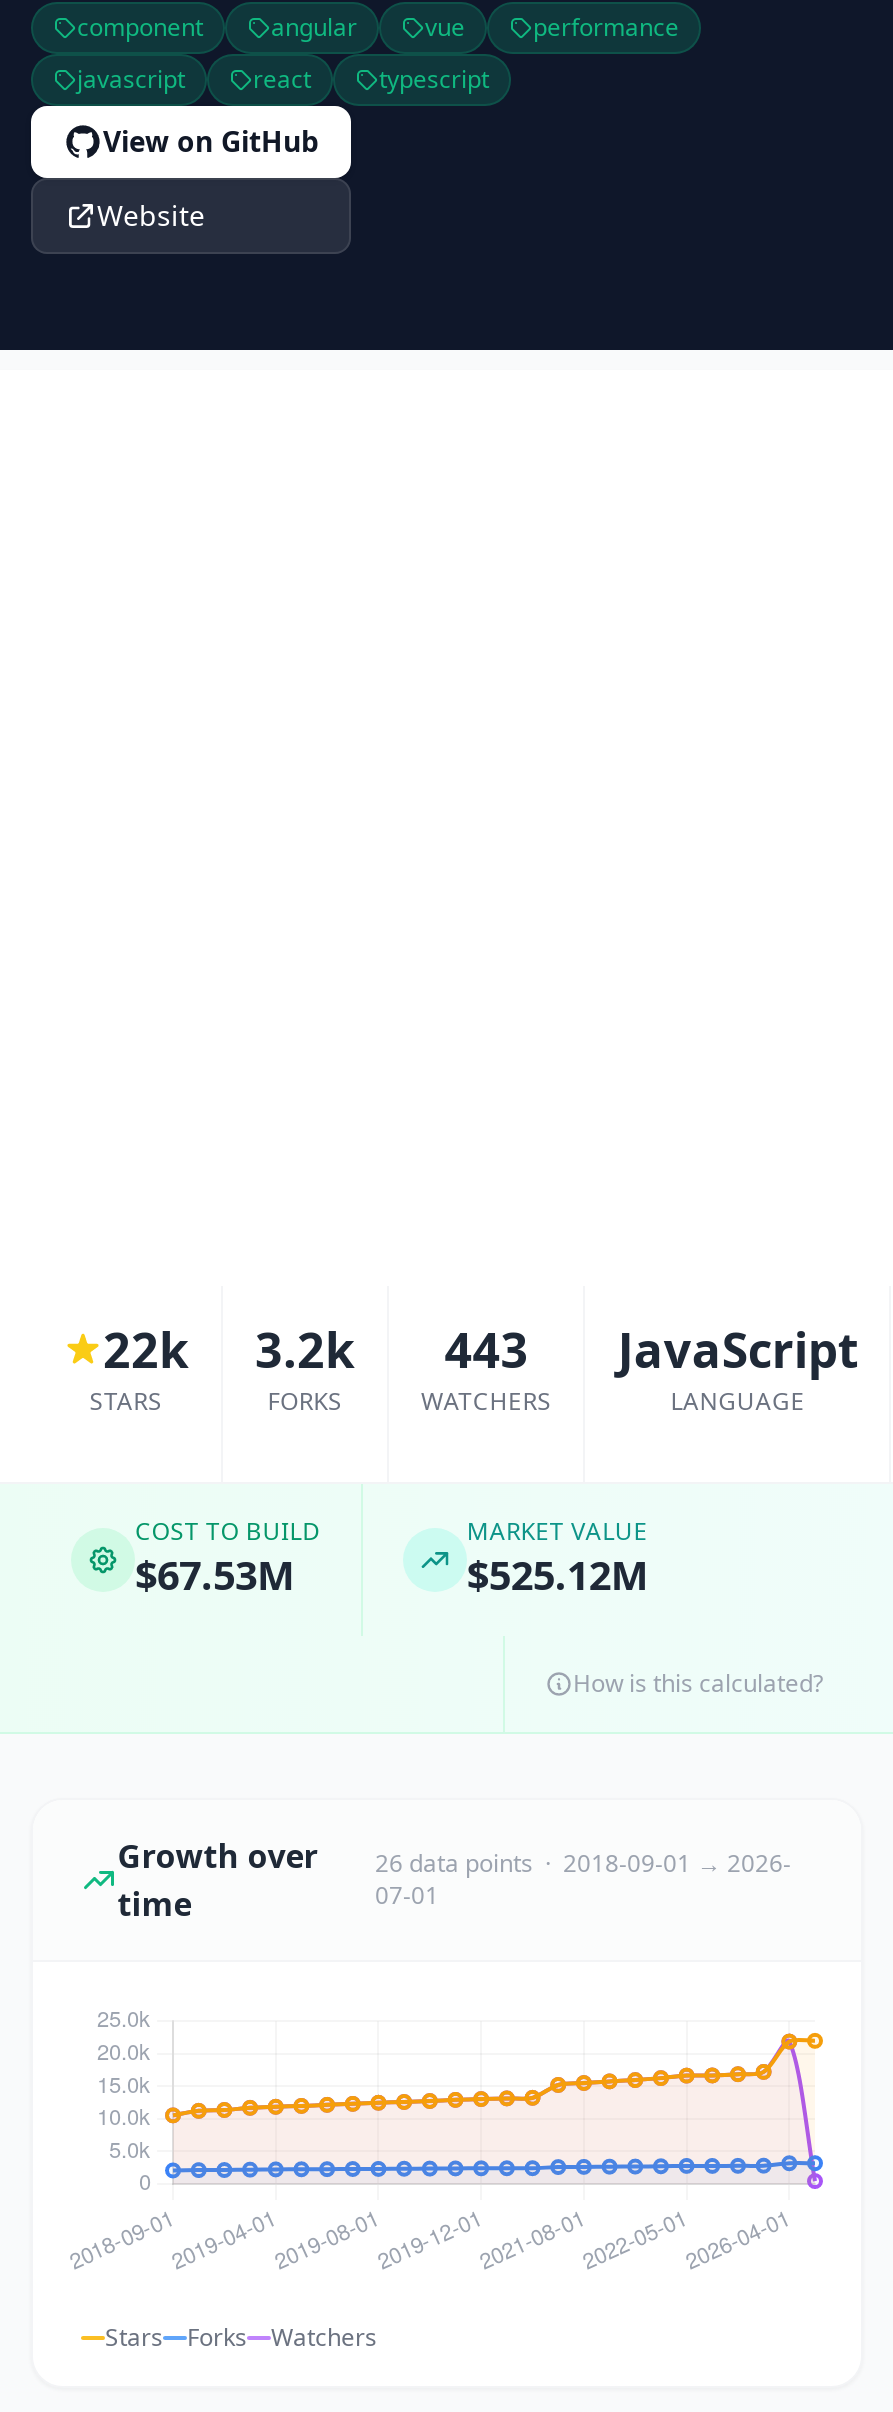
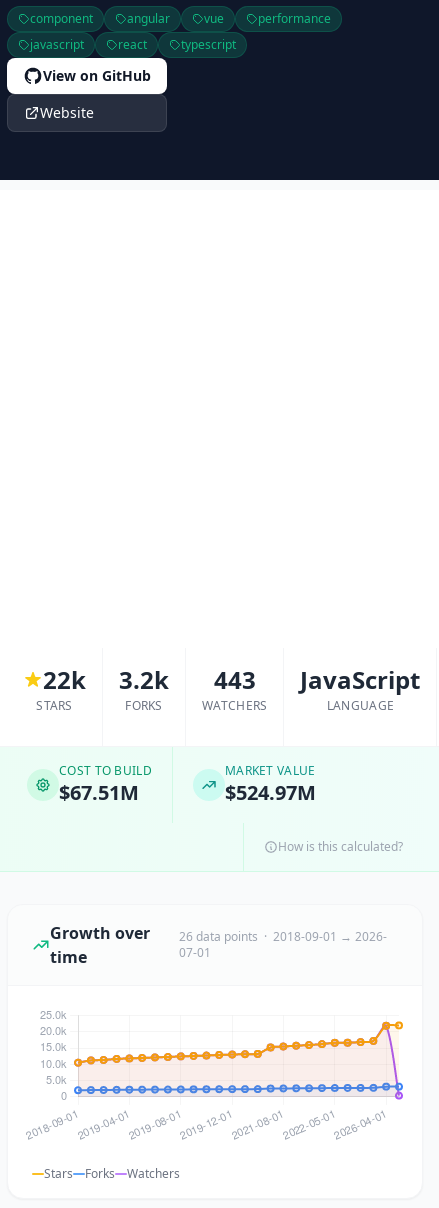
- $67.53M
+ $67.51M

- $525.12M
+ $524.97M
